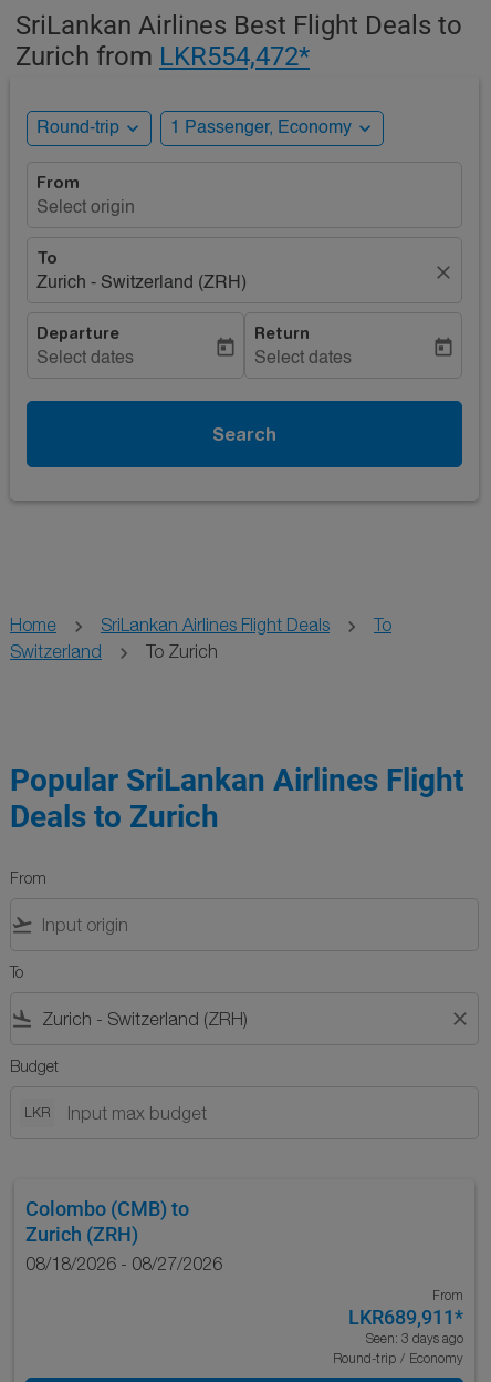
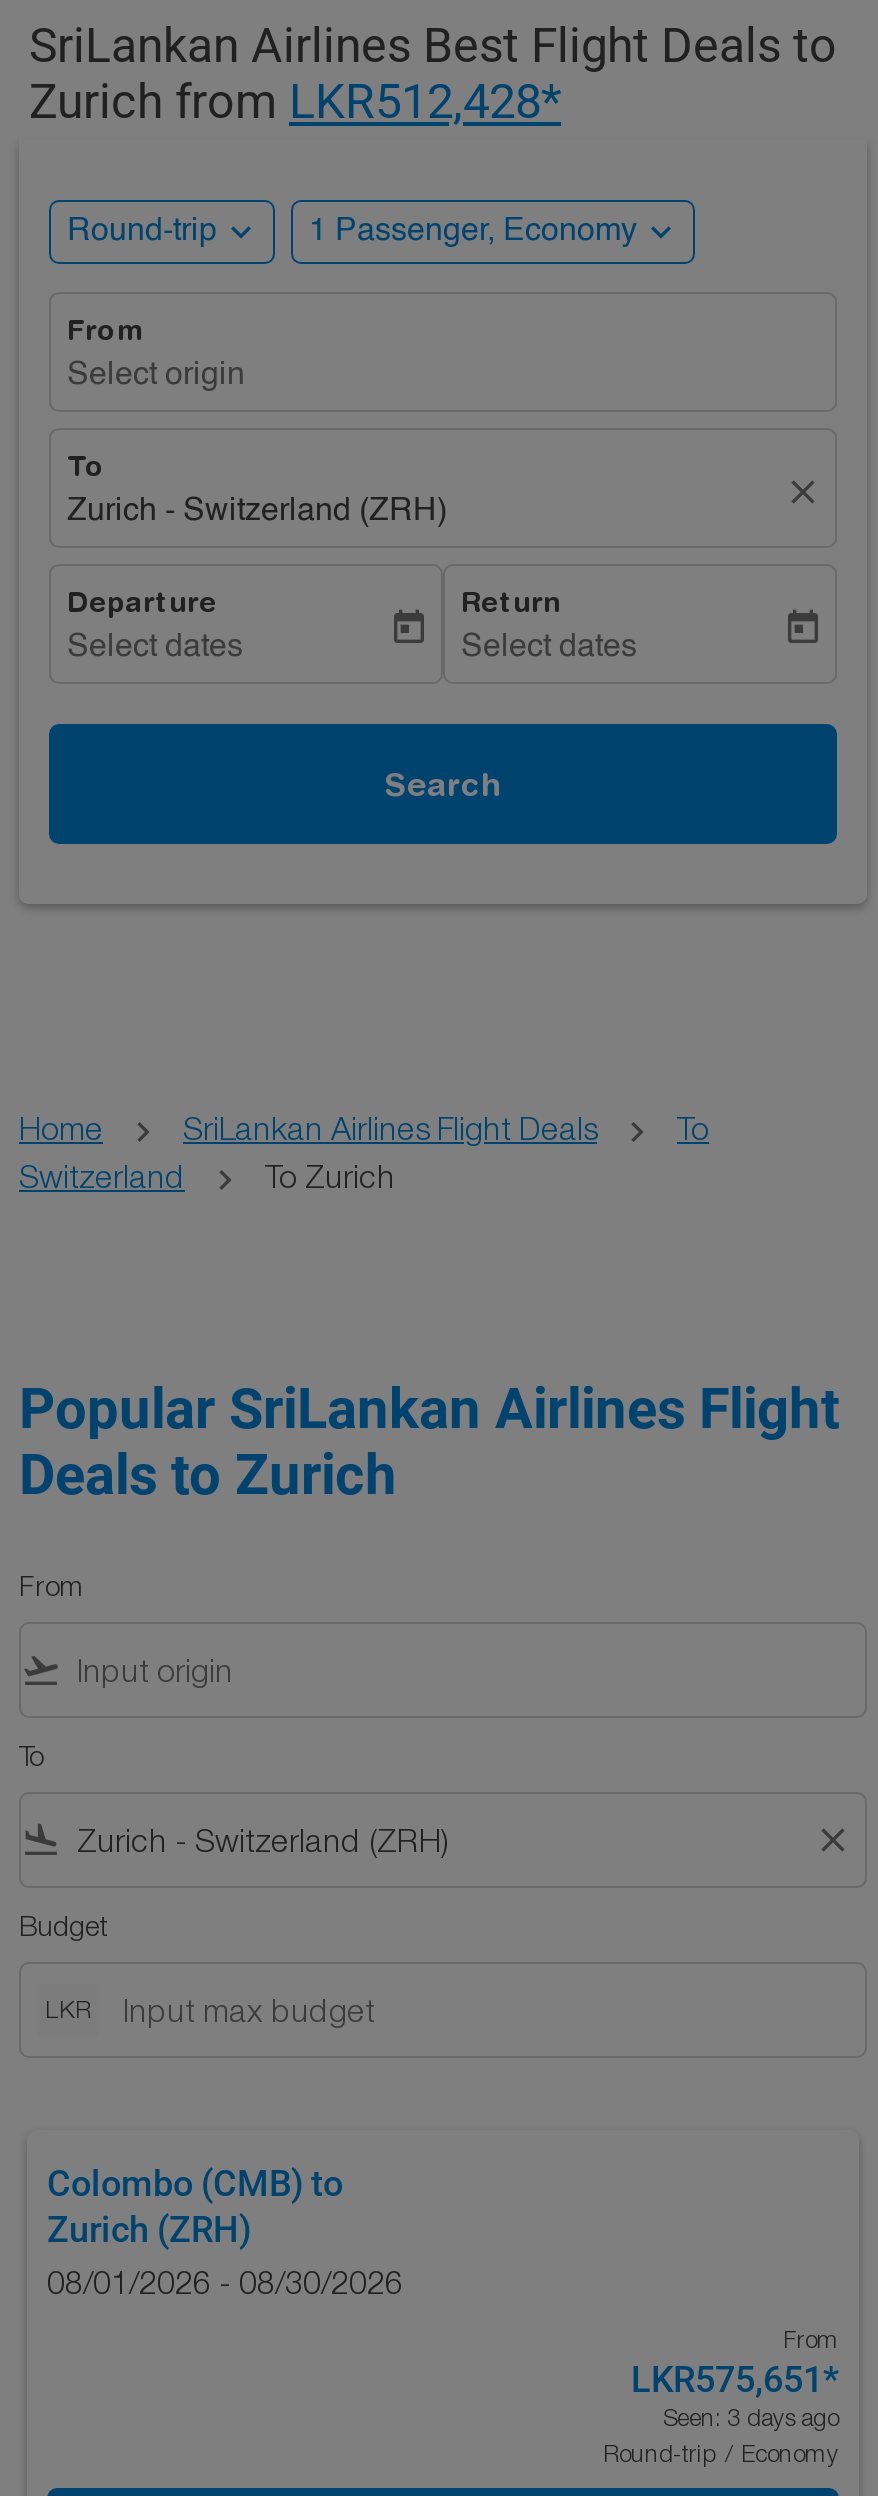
- Zurich from LKR554,472*
+ Zurich from LKR512,428*

- 08/18/2026 - 08/27/2026
+ 08/01/2026 - 08/30/2026

- LKR689,911*
+ LKR575,651*
